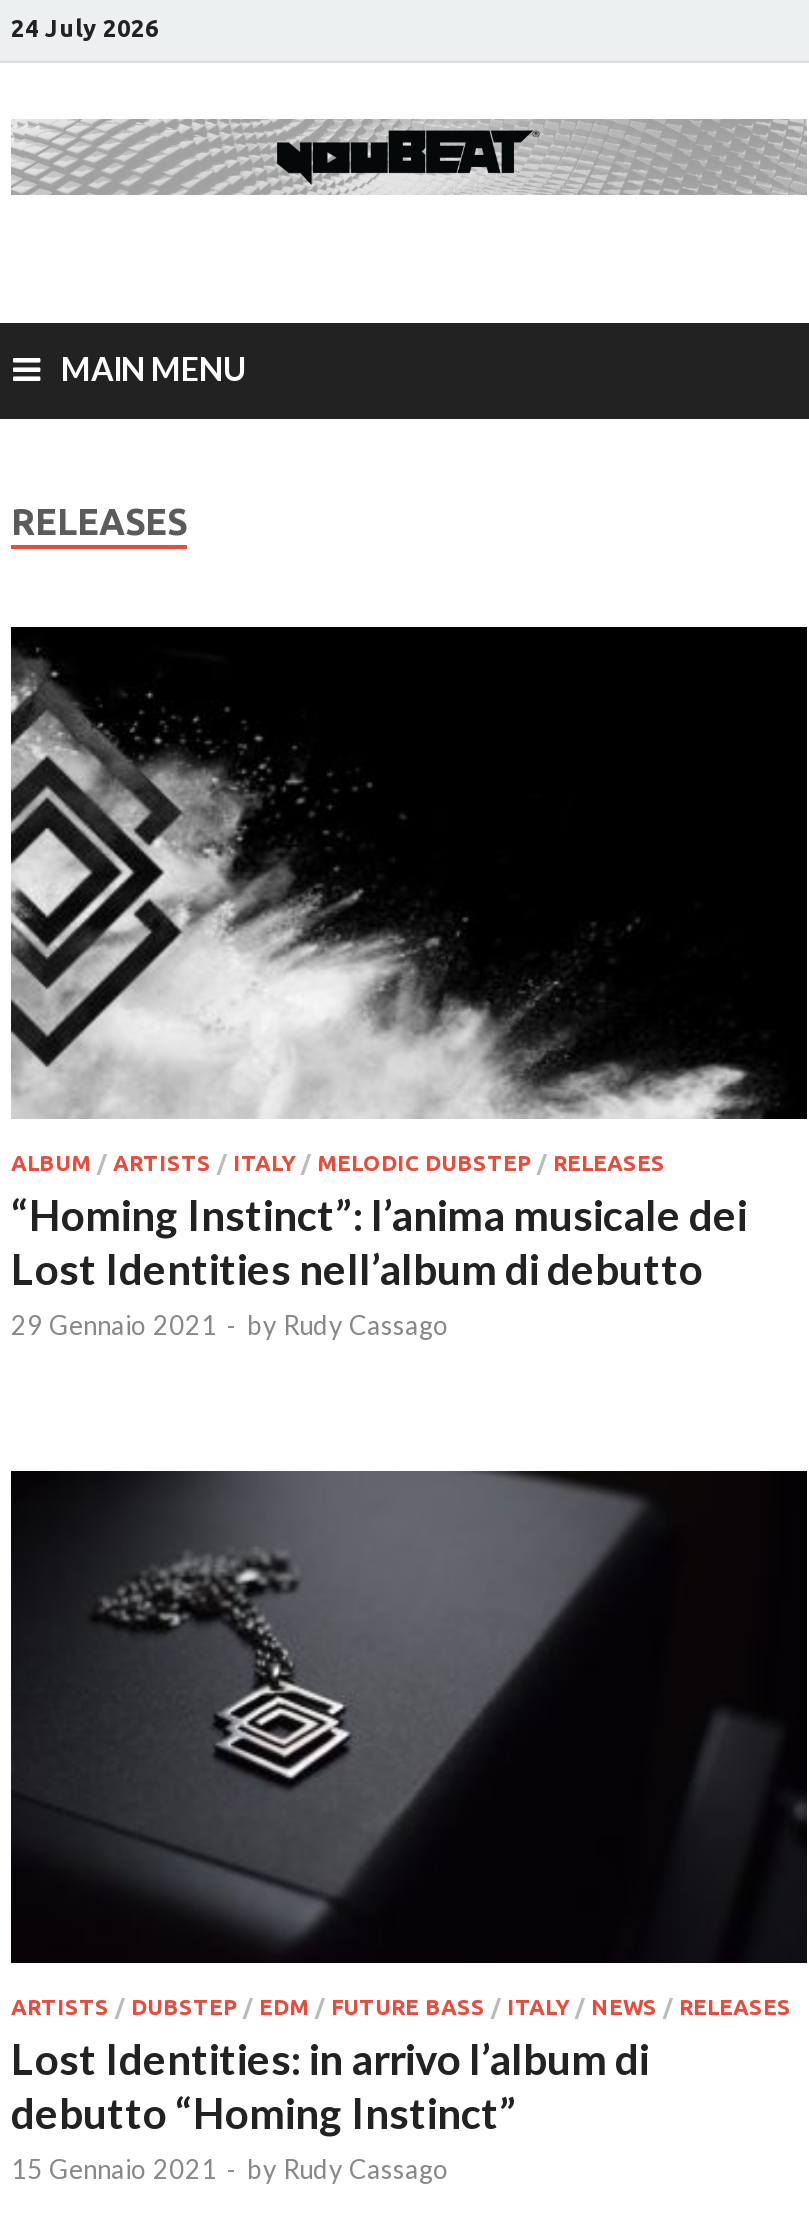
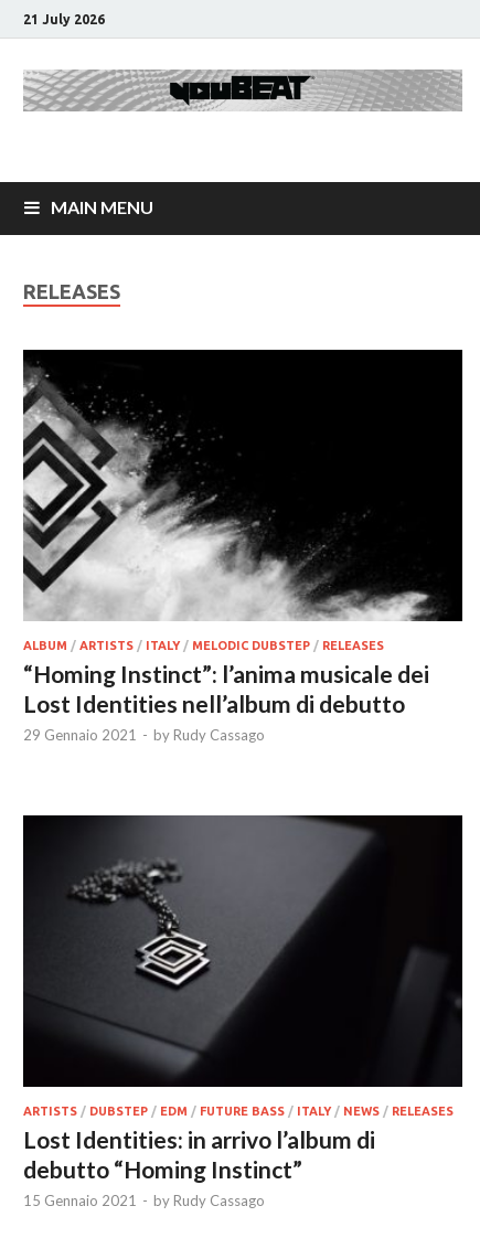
- 24 July 2026
+ 21 July 2026
